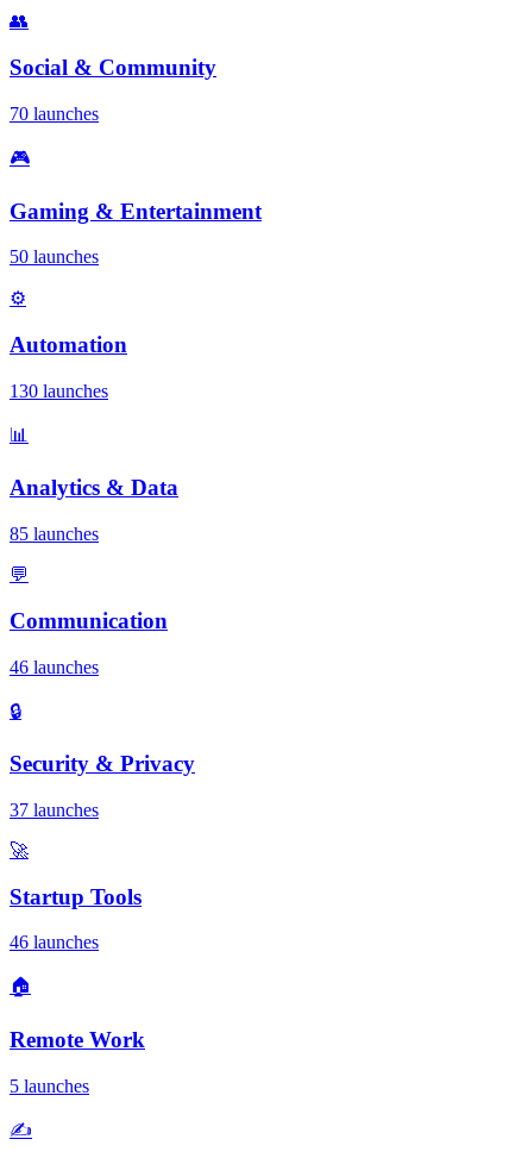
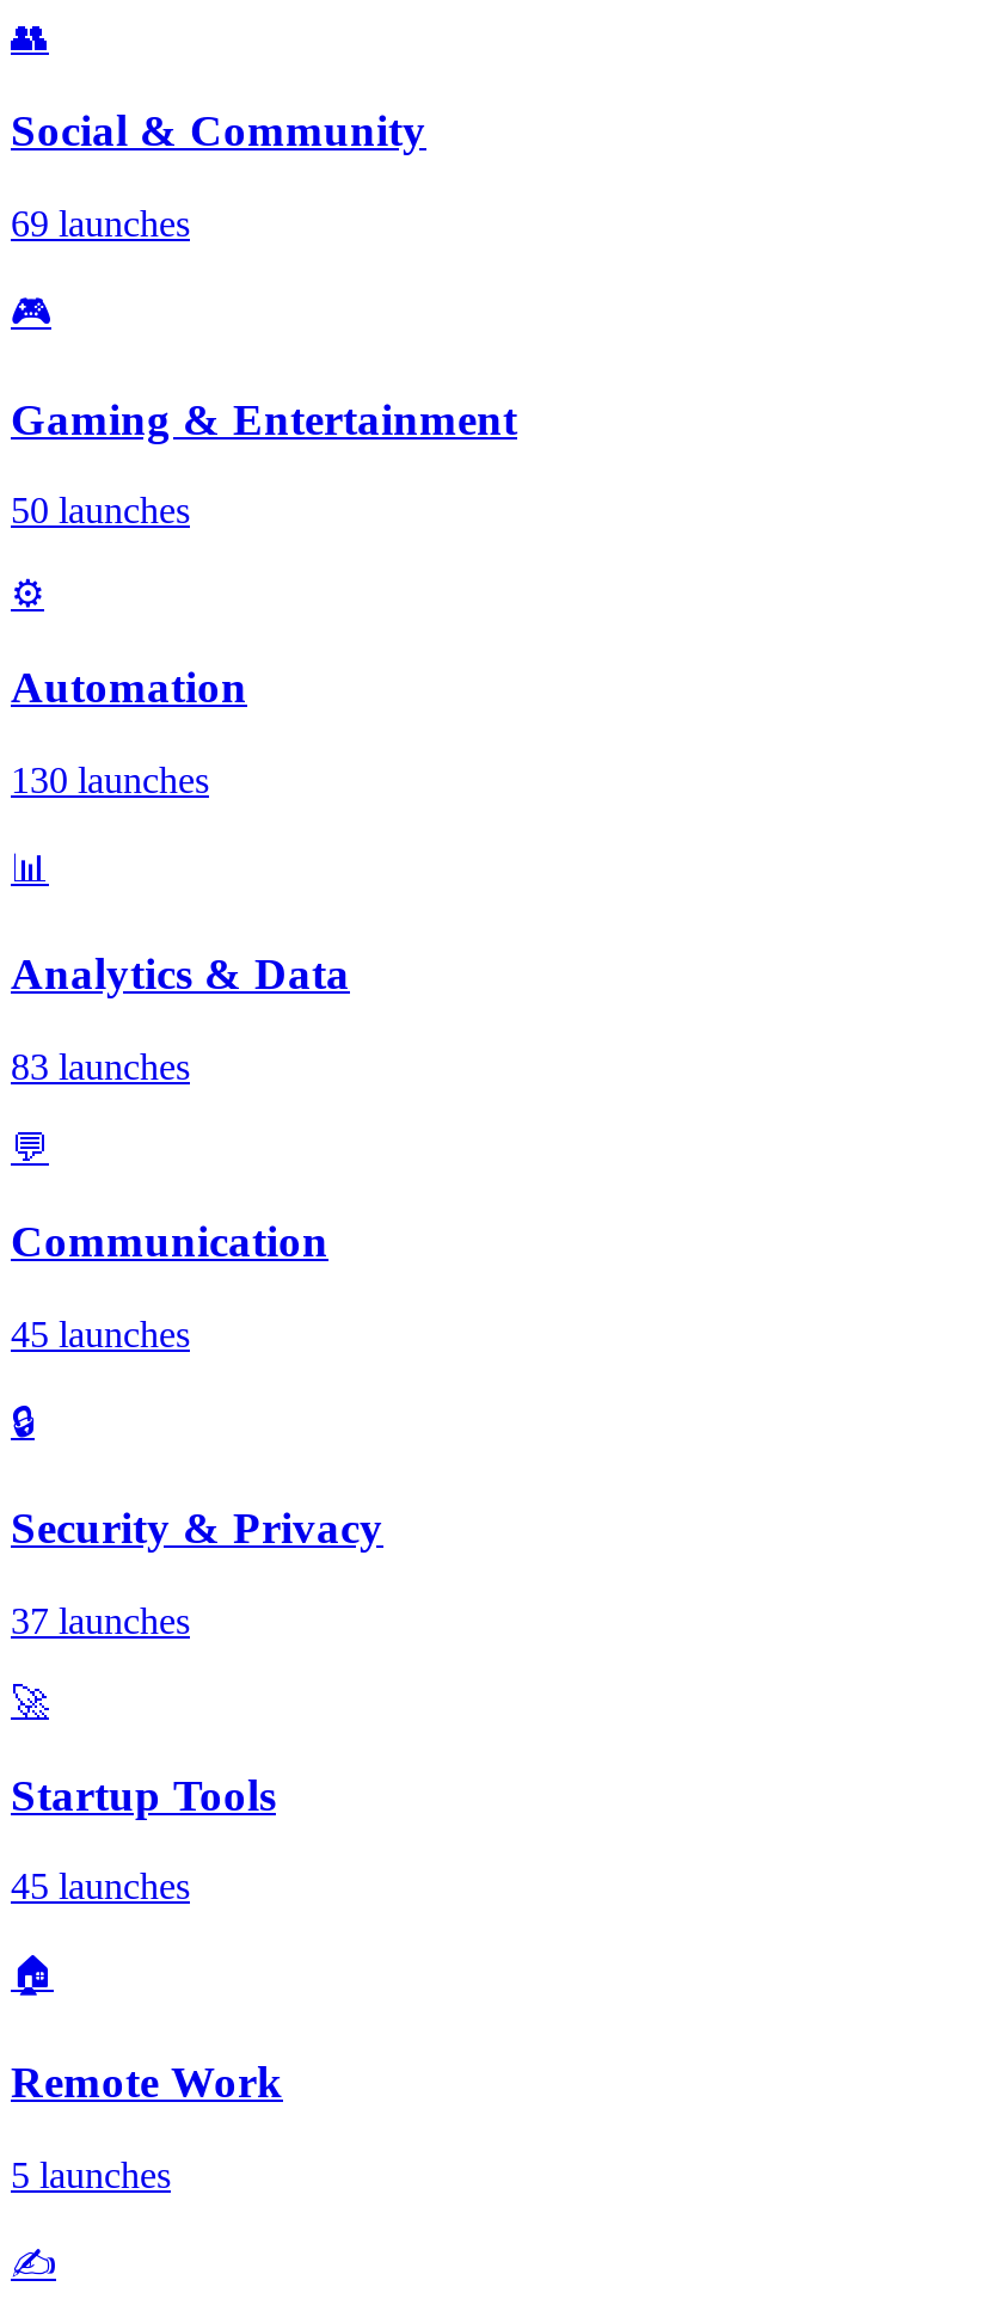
- 70 launches
+ 69 launches

- 85 launches
+ 83 launches

- 46 launches
+ 45 launches

- 46 launches
+ 45 launches
